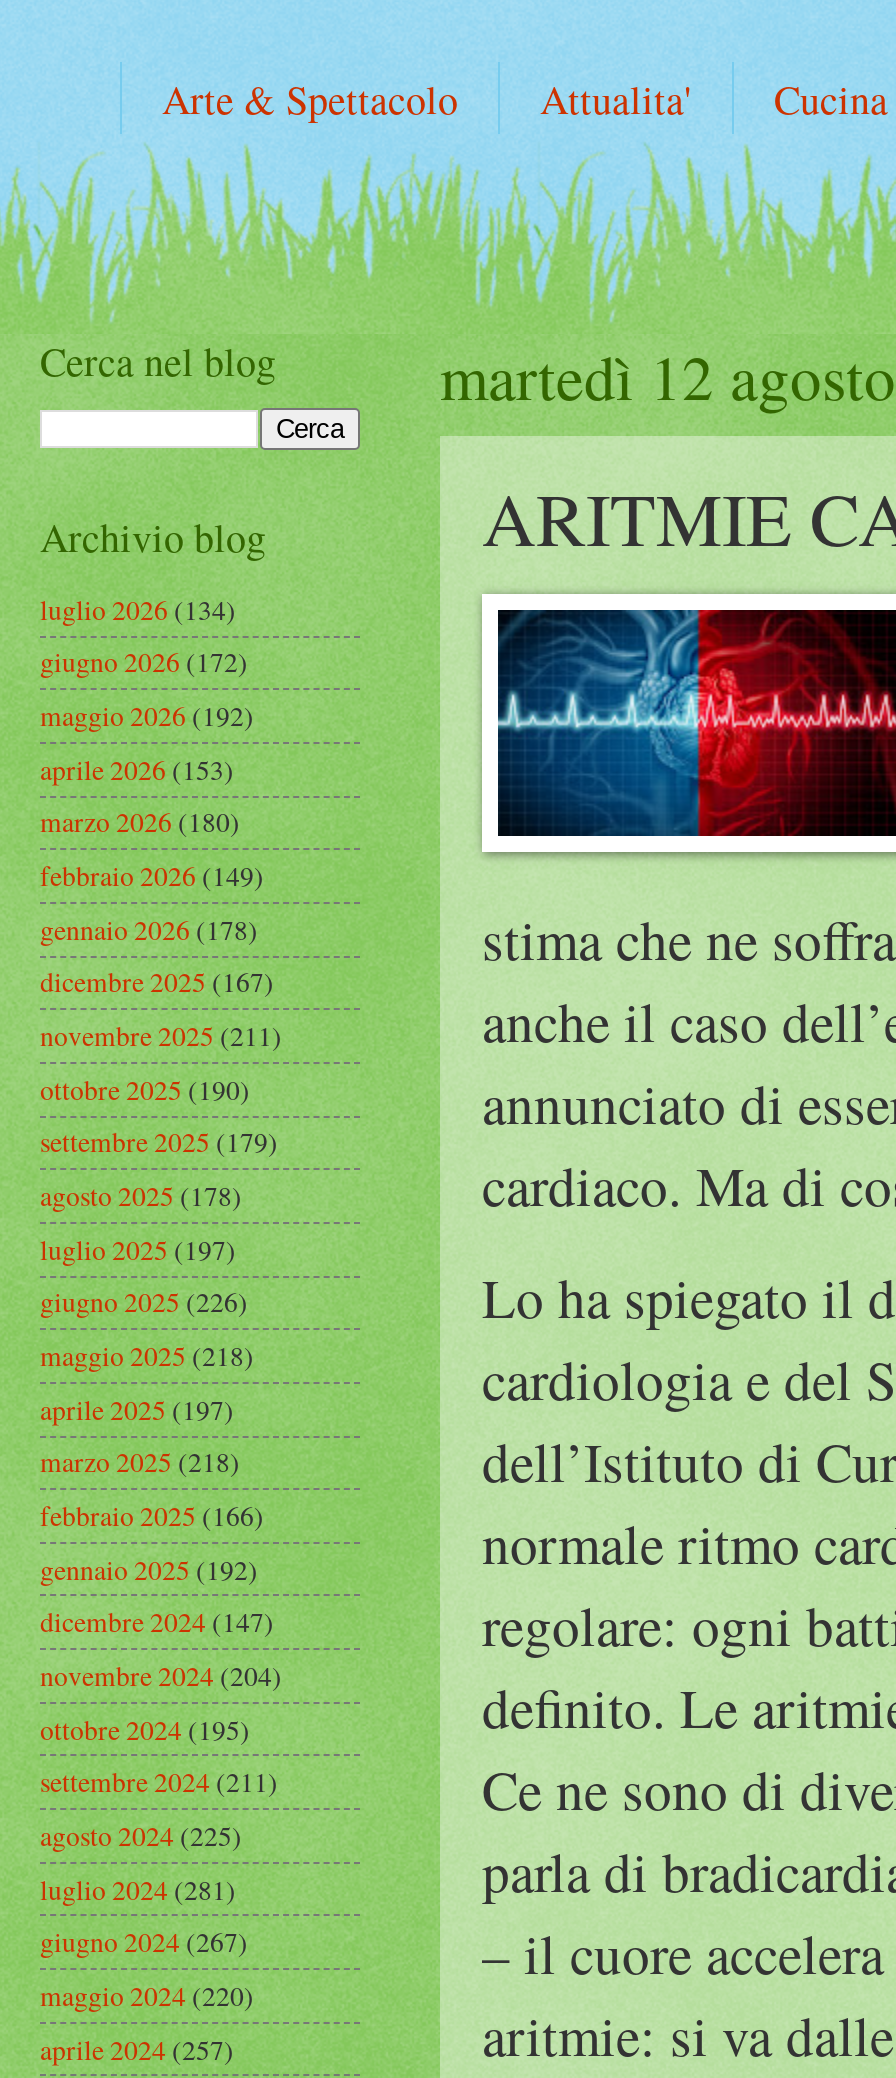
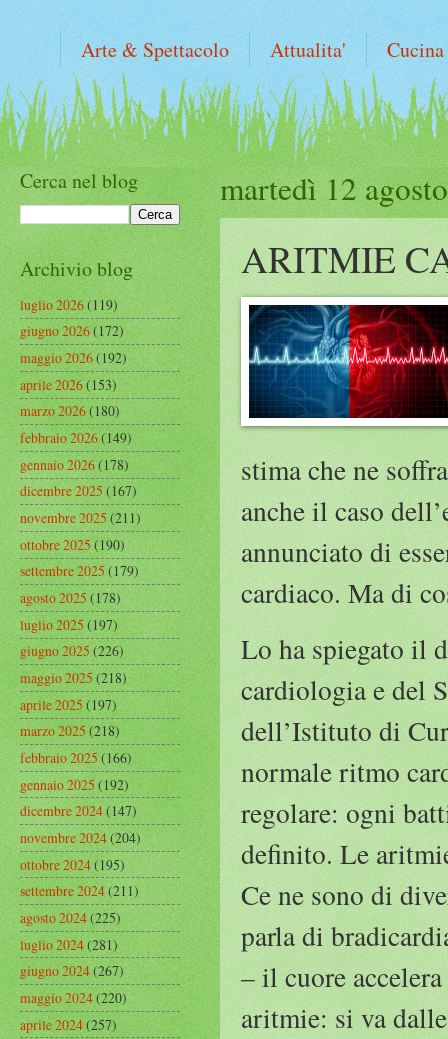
- luglio 2026 (134)
+ luglio 2026 (119)
